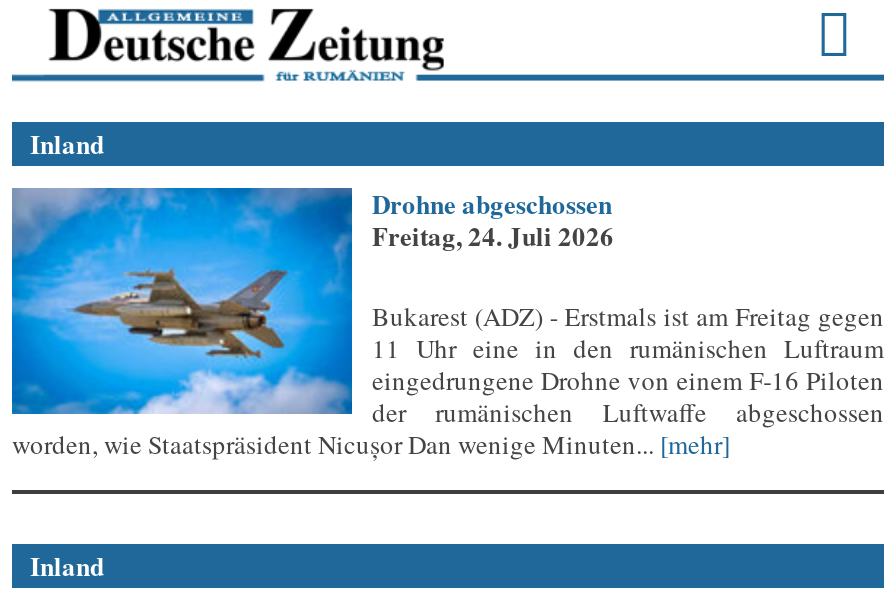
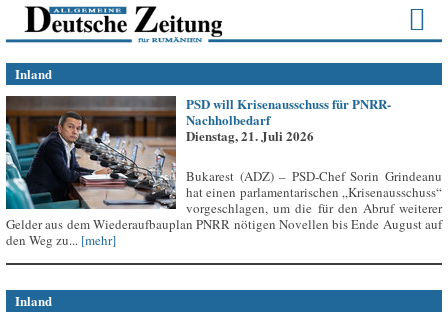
- [image]
- Bukarest (ADZ) - Erstmals ist am Freitag gegen
- 11 Uhr eine in den rumänischen Luftraum
- eingedrungene Drohne von einem F-16 Piloten
- der rumänischen Luftwaffe abgeschossen
- worden, wie Staatspräsident Nicușor Dan wenige Minuten... [mehr]
+ [image]
+ Bukarest (ADZ) – PSD-Chef Sorin Grindeanu
+ hat einen parlamentarischen „Krisenausschuss“
+ vorgeschlagen, um die für den Abruf weiterer
+ Gelder aus dem Wiederaufbauplan PNRR nötigen Novellen bis Ende August auf
+ den Weg zu... [mehr]

- Drohne abgeschossen
- Freitag, 24. Juli 2026
+ PSD will Krisenausschuss für PNRR-
+ Nachholbedarf
+ Dienstag, 21. Juli 2026
